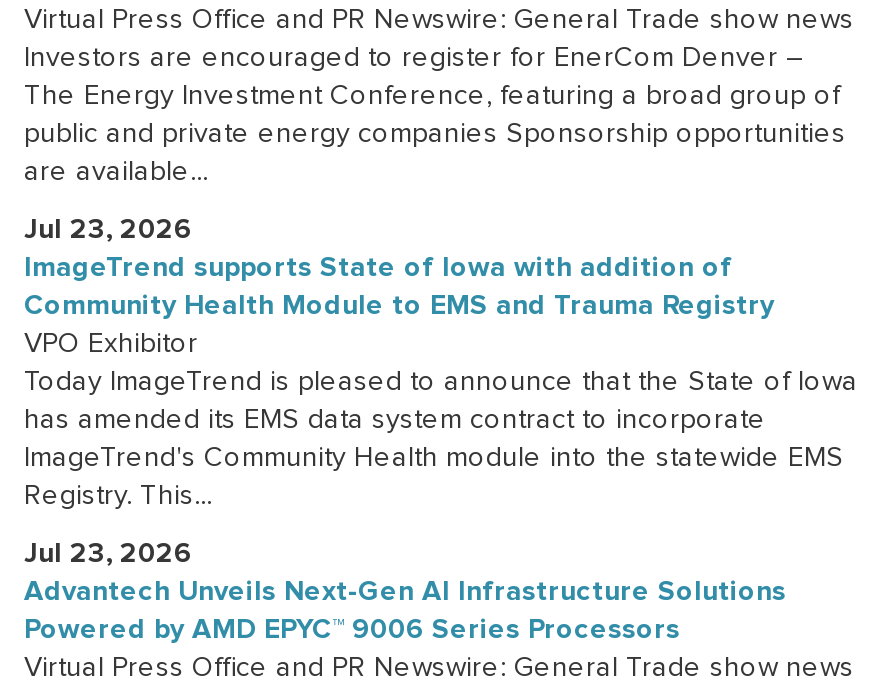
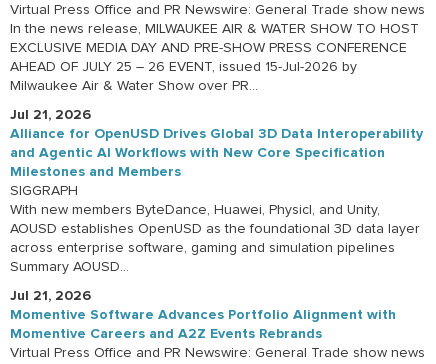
- Investors are encouraged to register for EnerCom Denver –
- The Energy Investment Conference, featuring a broad group of
- public and private energy companies Sponsorship opportunities
- are available...
+ In the news release, MILWAUKEE AIR & WATER SHOW TO HOST
+ EXCLUSIVE MEDIA DAY AND PRE-SHOW PRESS CONFERENCE
+ AHEAD OF JULY 25 – 26 EVENT, issued 15-Jul-2026 by
+ Milwaukee Air & Water Show over PR...

- Jul 23, 2026
- ImageTrend supports State of Iowa with addition of
- Community Health Module to EMS and Trauma Registry
- VPO Exhibitor
- Today ImageTrend is pleased to announce that the State of Iowa
- has amended its EMS data system contract to incorporate
- ImageTrend's Community Health module into the statewide EMS
- Registry. This...
+ Jul 21, 2026
+ Alliance for OpenUSD Drives Global 3D Data Interoperability
+ and Agentic AI Workflows with New Core Specification
+ Milestones and Members
+ SIGGRAPH
+ With new members ByteDance, Huawei, Physicl, and Unity,
+ AOUSD establishes OpenUSD as the foundational 3D data layer
+ across enterprise software, gaming and simulation pipelines
+ Summary AOUSD...

- Jul 23, 2026
- Advantech Unveils Next-Gen AI Infrastructure Solutions
- Powered by AMD EPYC™ 9006 Series Processors
+ Jul 21, 2026
+ Momentive Software Advances Portfolio Alignment with
+ Momentive Careers and A2Z Events Rebrands
